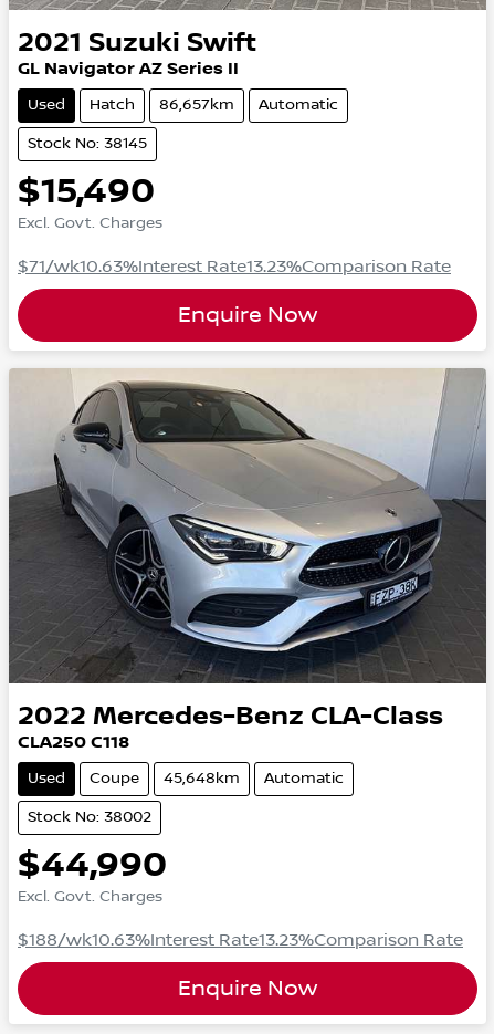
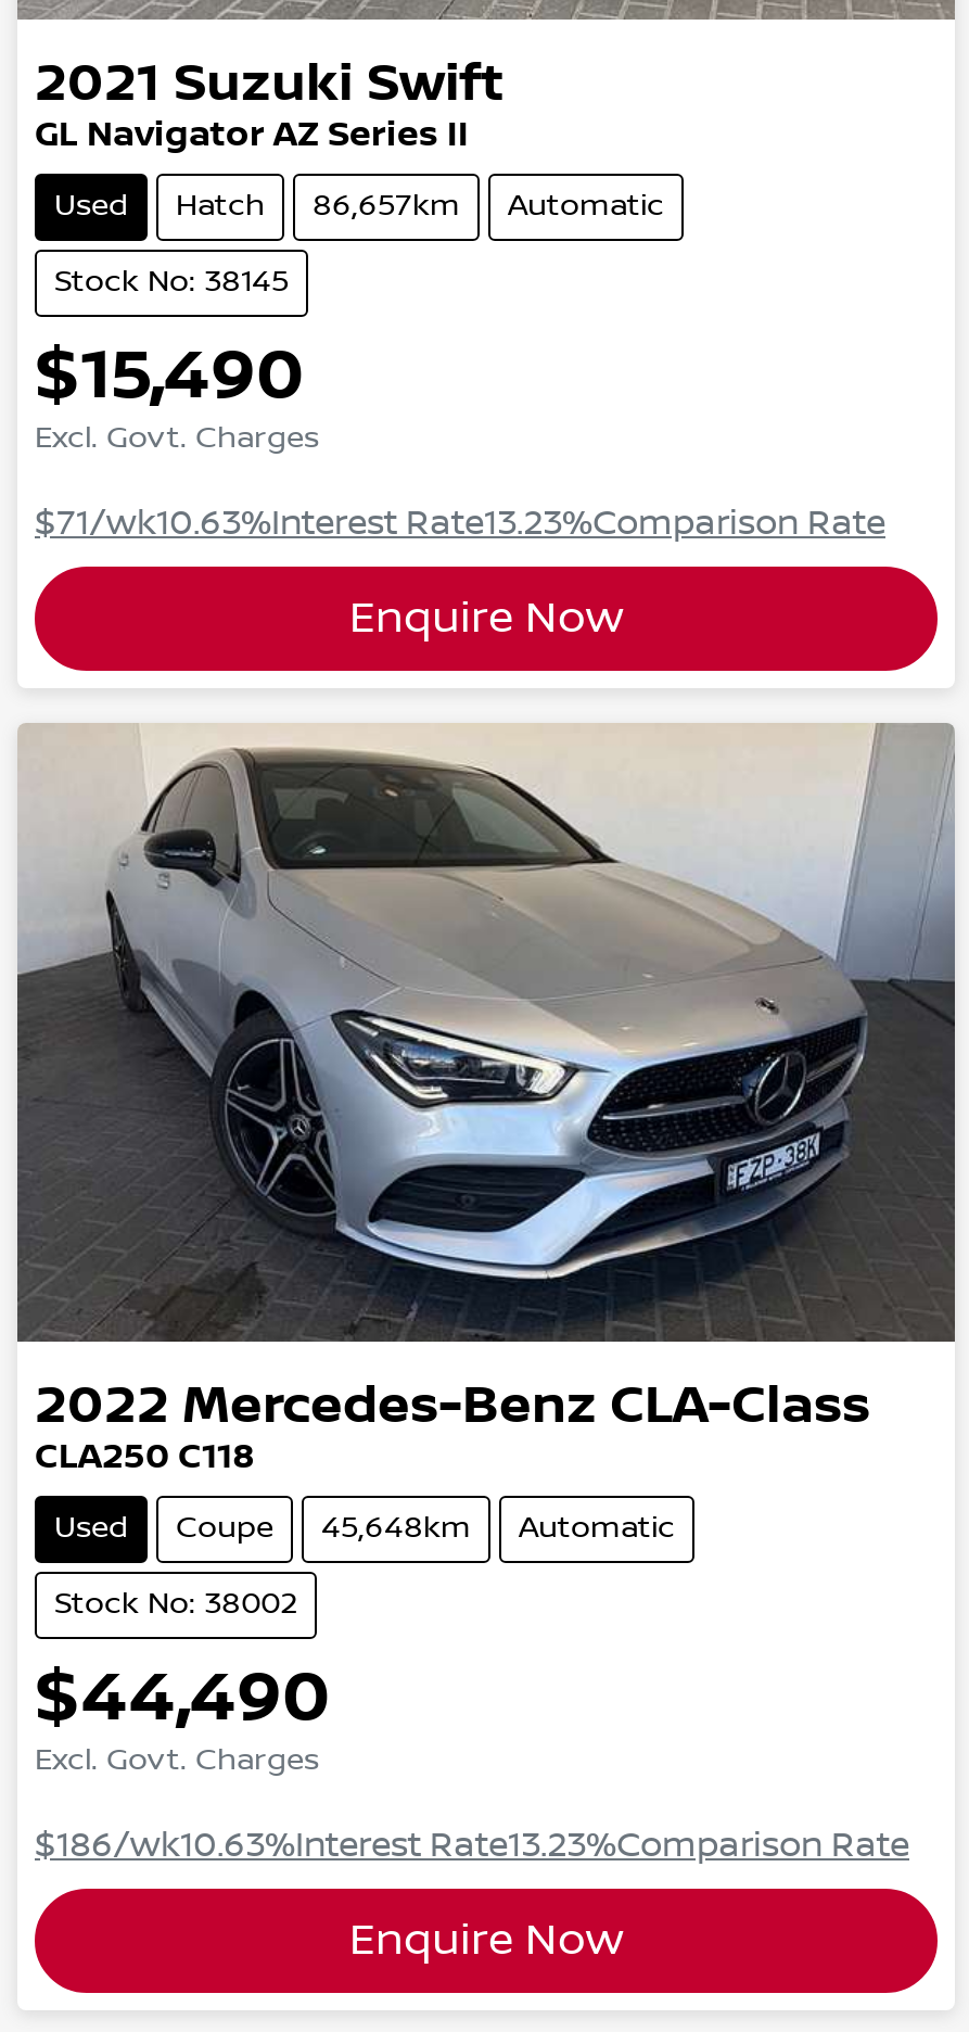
- $44,990
+ $44,490

- $188/wk10.63%Interest Rate13.23%Comparison Rate
+ $186/wk10.63%Interest Rate13.23%Comparison Rate
